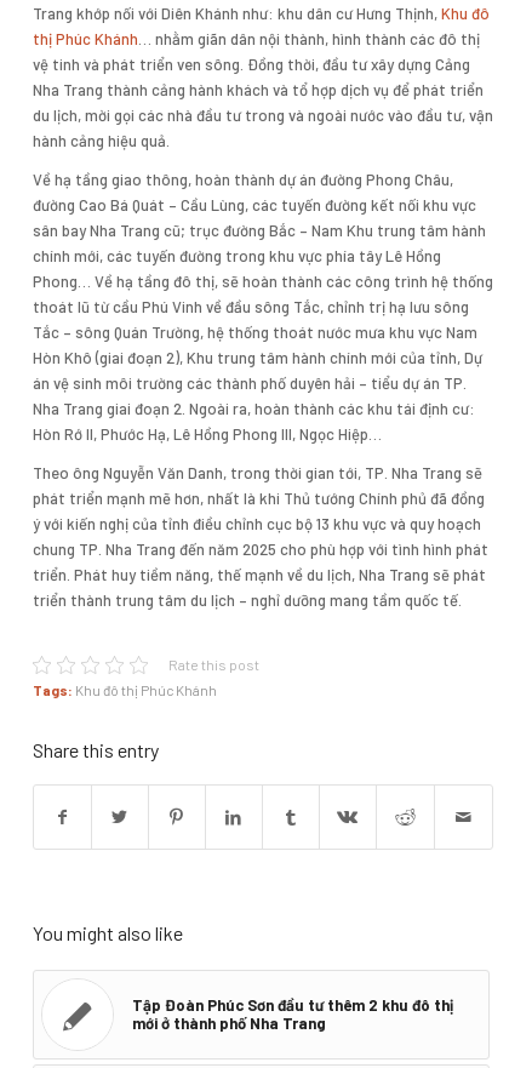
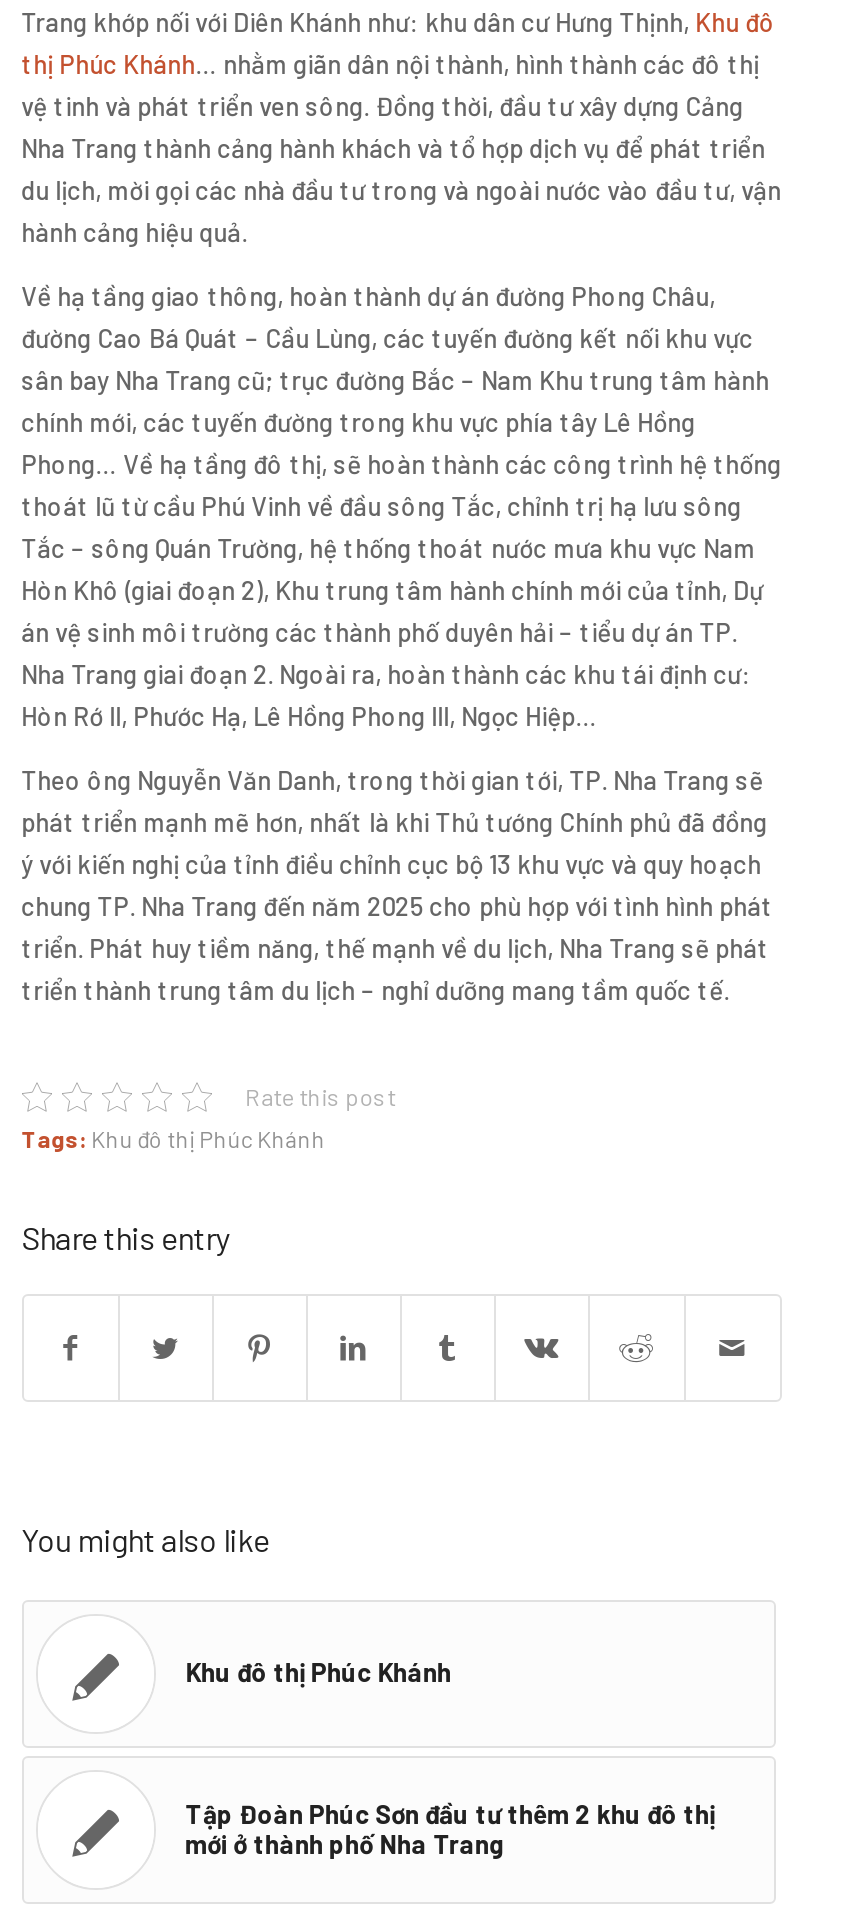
+ Khu đô thị Phúc Khánh
